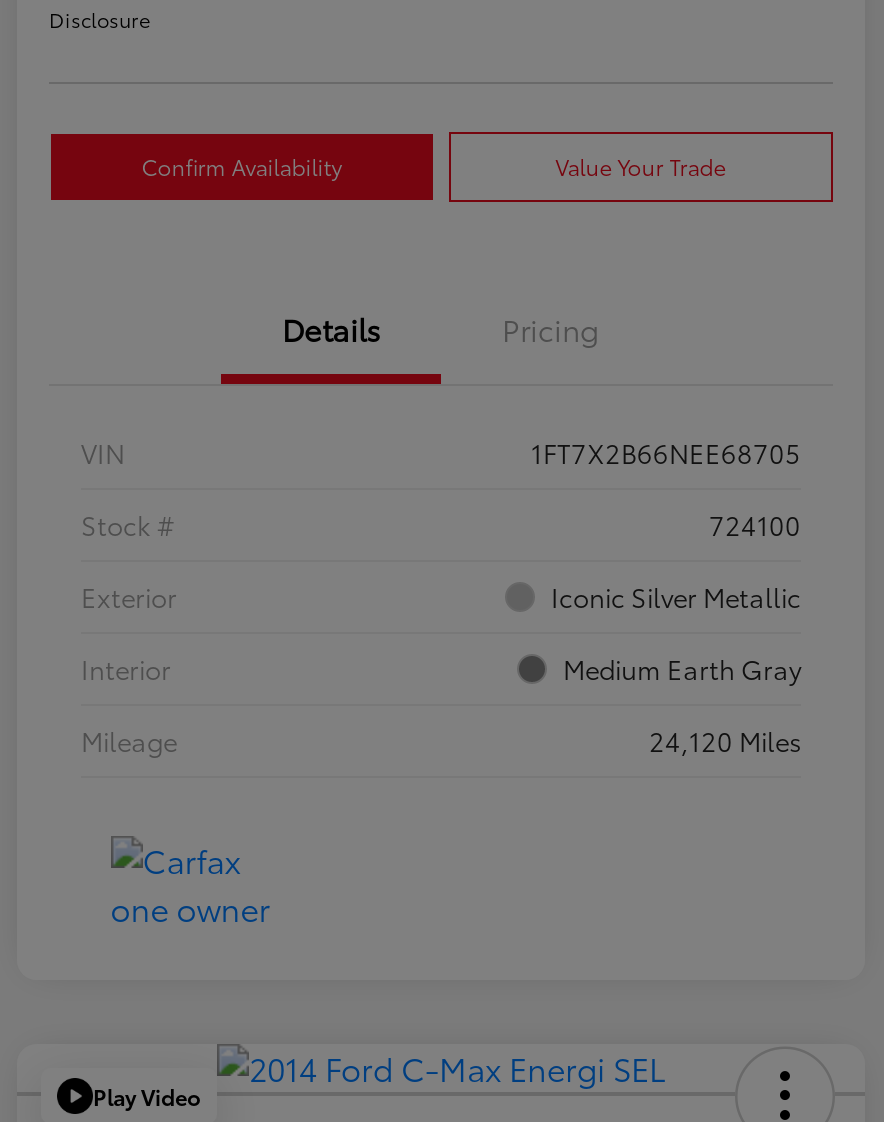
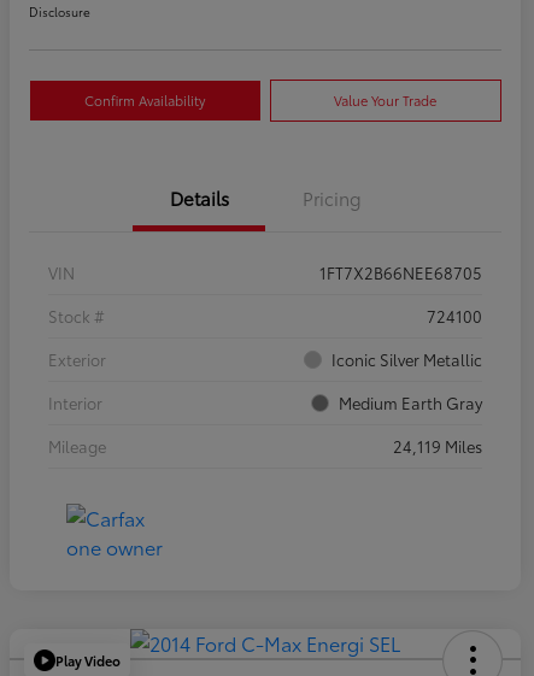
- 24,120 Miles
+ 24,119 Miles
